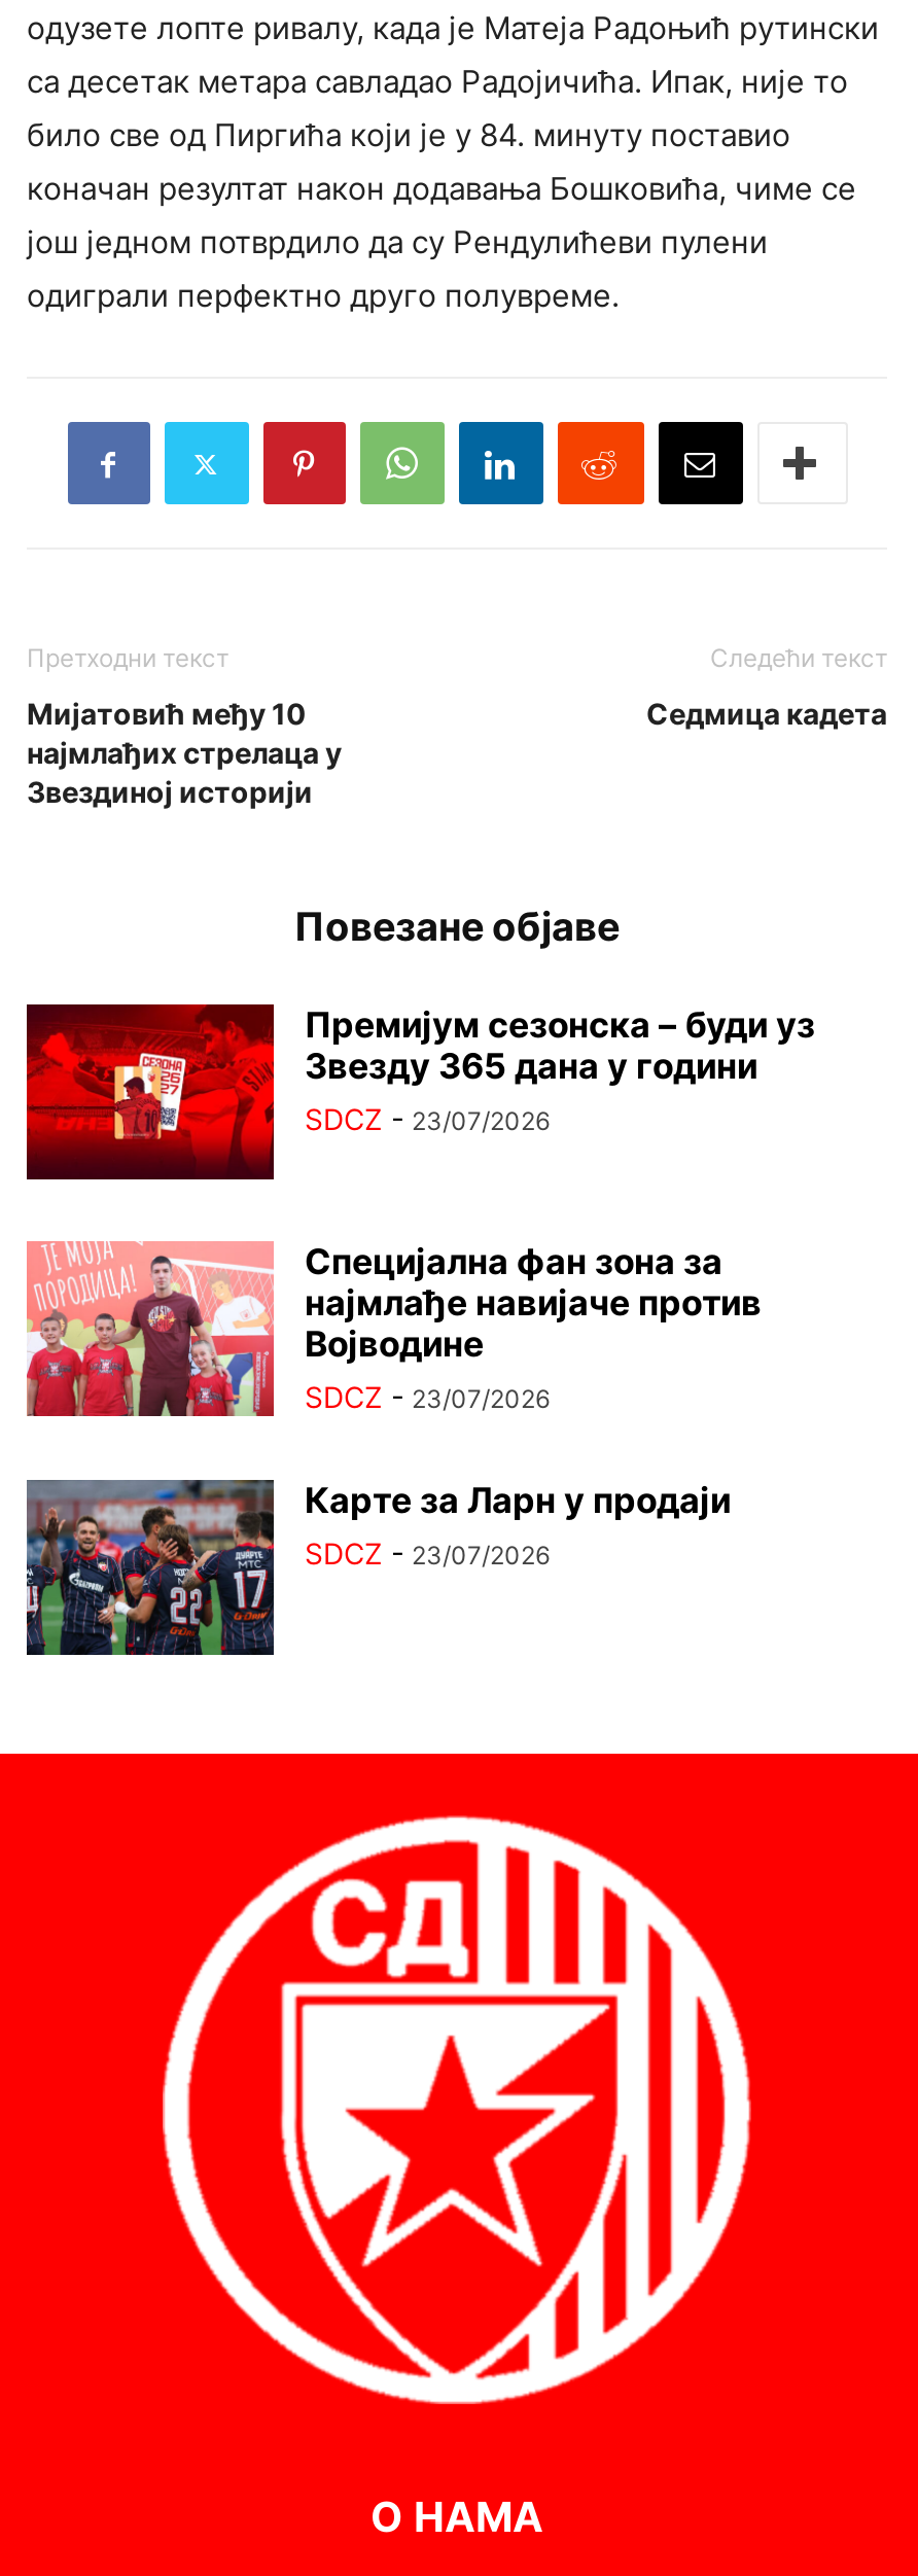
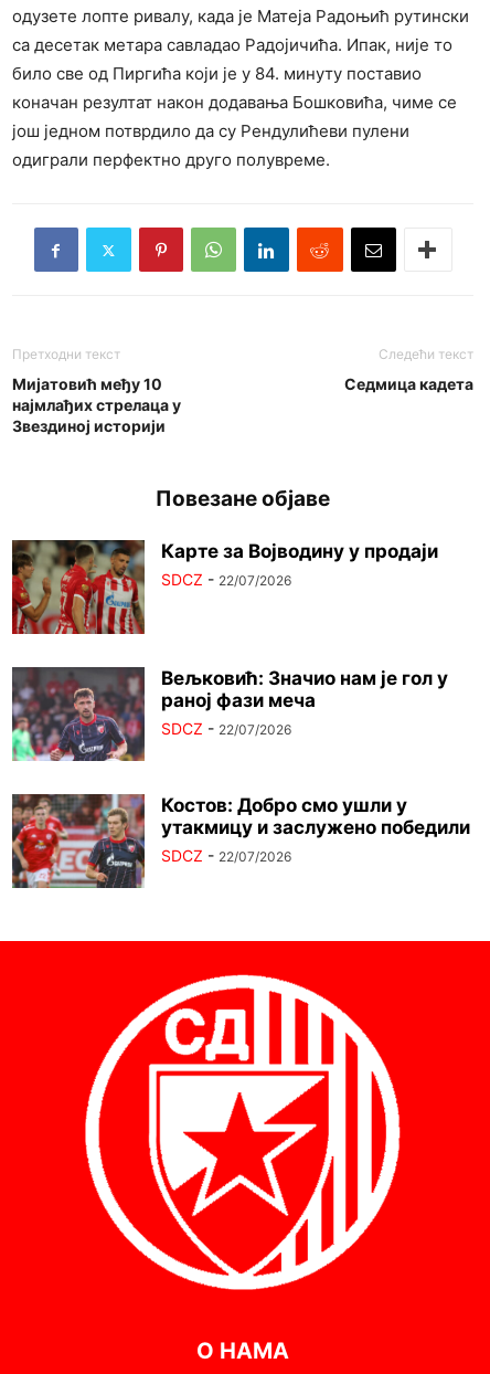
- [image]
- Премијум сезонска – буди уз
- Звезду 365 дана у години
- SDCZ - 23/07/2026
+ [image]
+ Карте за Војводину у продаји
+ SDCZ - 22/07/2026

- [image]
- Специјална фан зона за
- најмлађе навијаче против
- Војводине
- SDCZ - 23/07/2026
+ [image]
+ Вељковић: Значио нам је гол у
+ раној фази меча
+ SDCZ - 22/07/2026

- [image]
- Карте за Ларн у продаји
- SDCZ - 23/07/2026
+ [image]
+ Костов: Добро смо ушли у
+ утакмицу и заслужено победили
+ SDCZ - 22/07/2026
